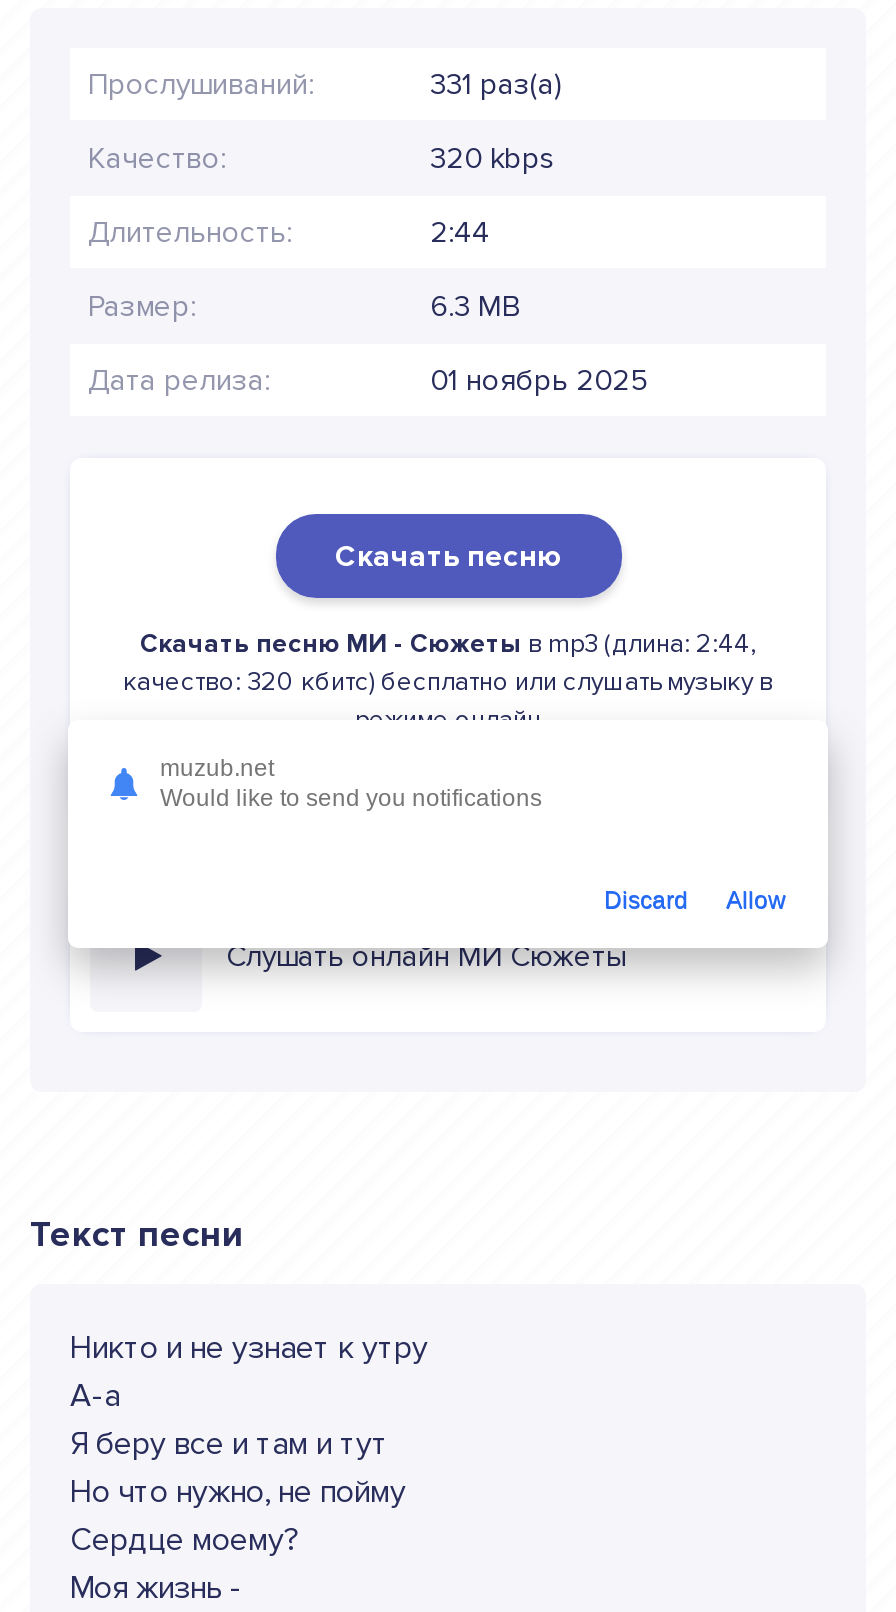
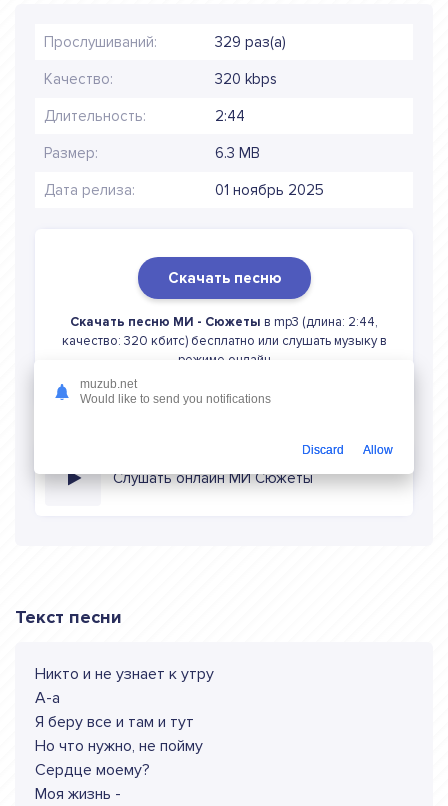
- 331 раз(а)
+ 329 раз(а)
